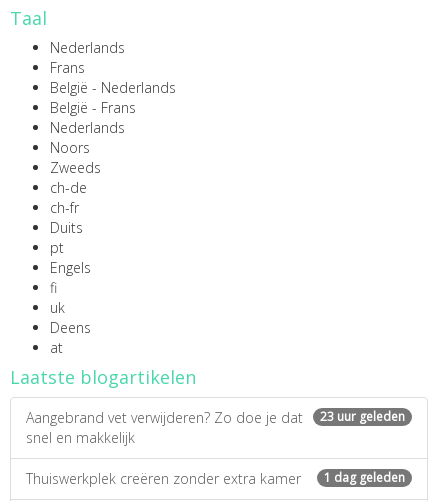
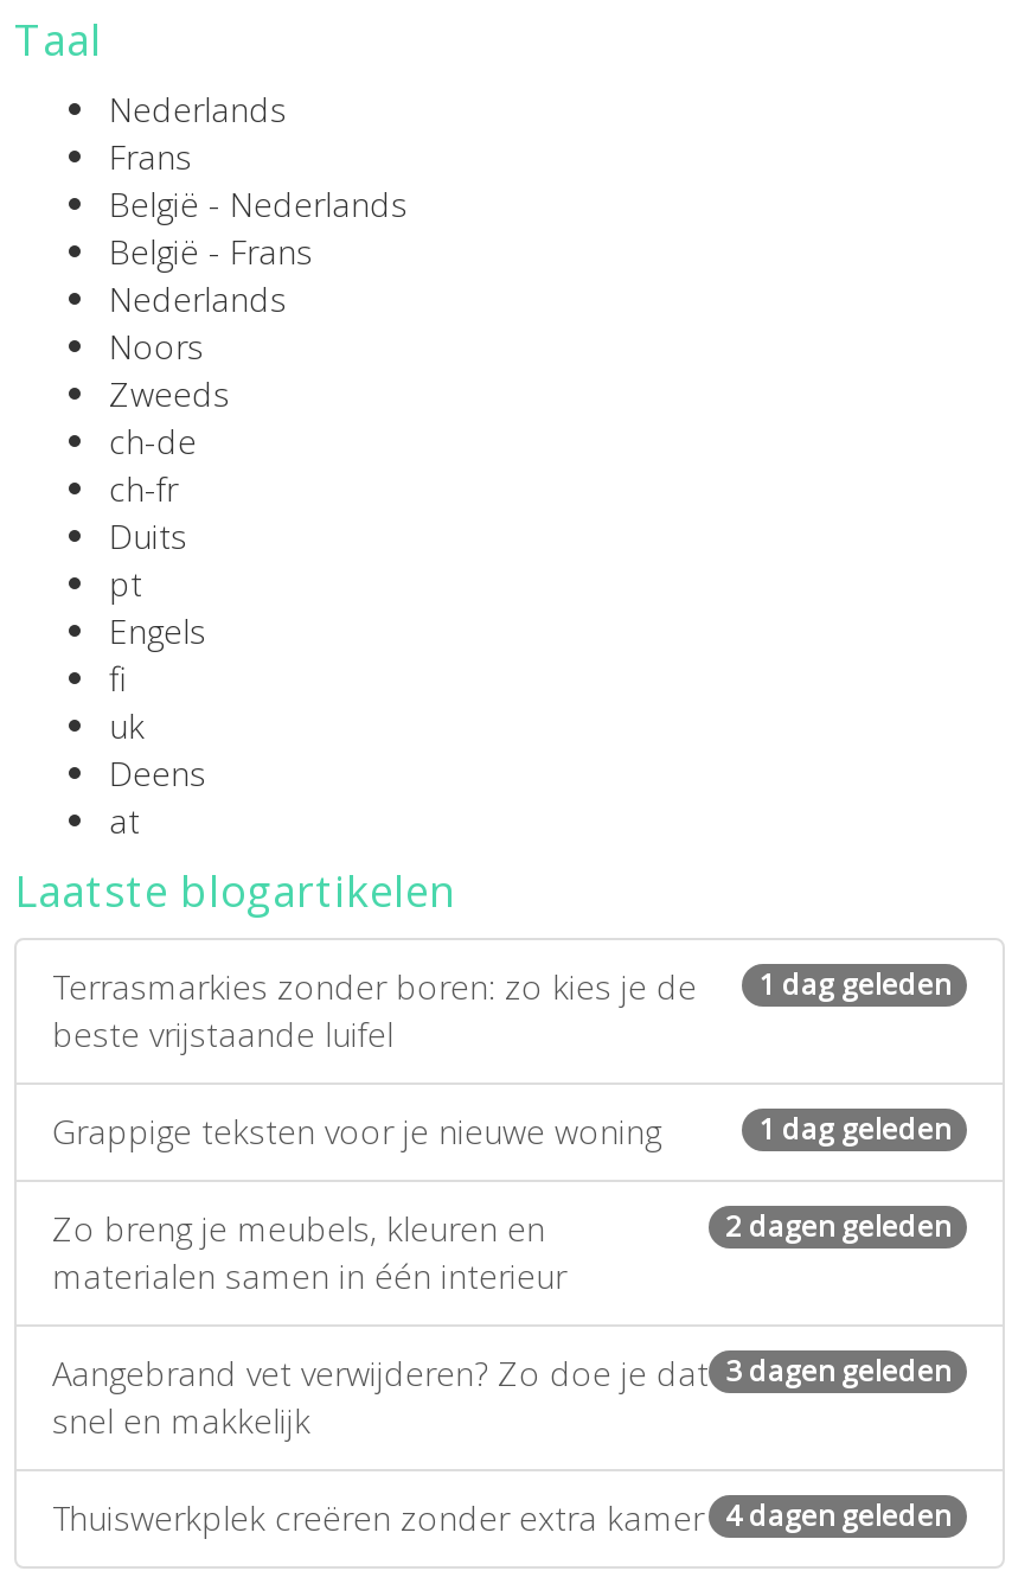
- 23 uur geleden
+ 1 dag geleden
+ Terrasmarkies zonder boren: zo kies je de
+ beste vrijstaande luifel
+ 1 dag geleden
+ Grappige teksten voor je nieuwe woning
+ 2 dagen geleden
+ Zo breng je meubels, kleuren en
+ materialen samen in één interieur
+ 3 dagen geleden

- 1 dag geleden
+ 4 dagen geleden
